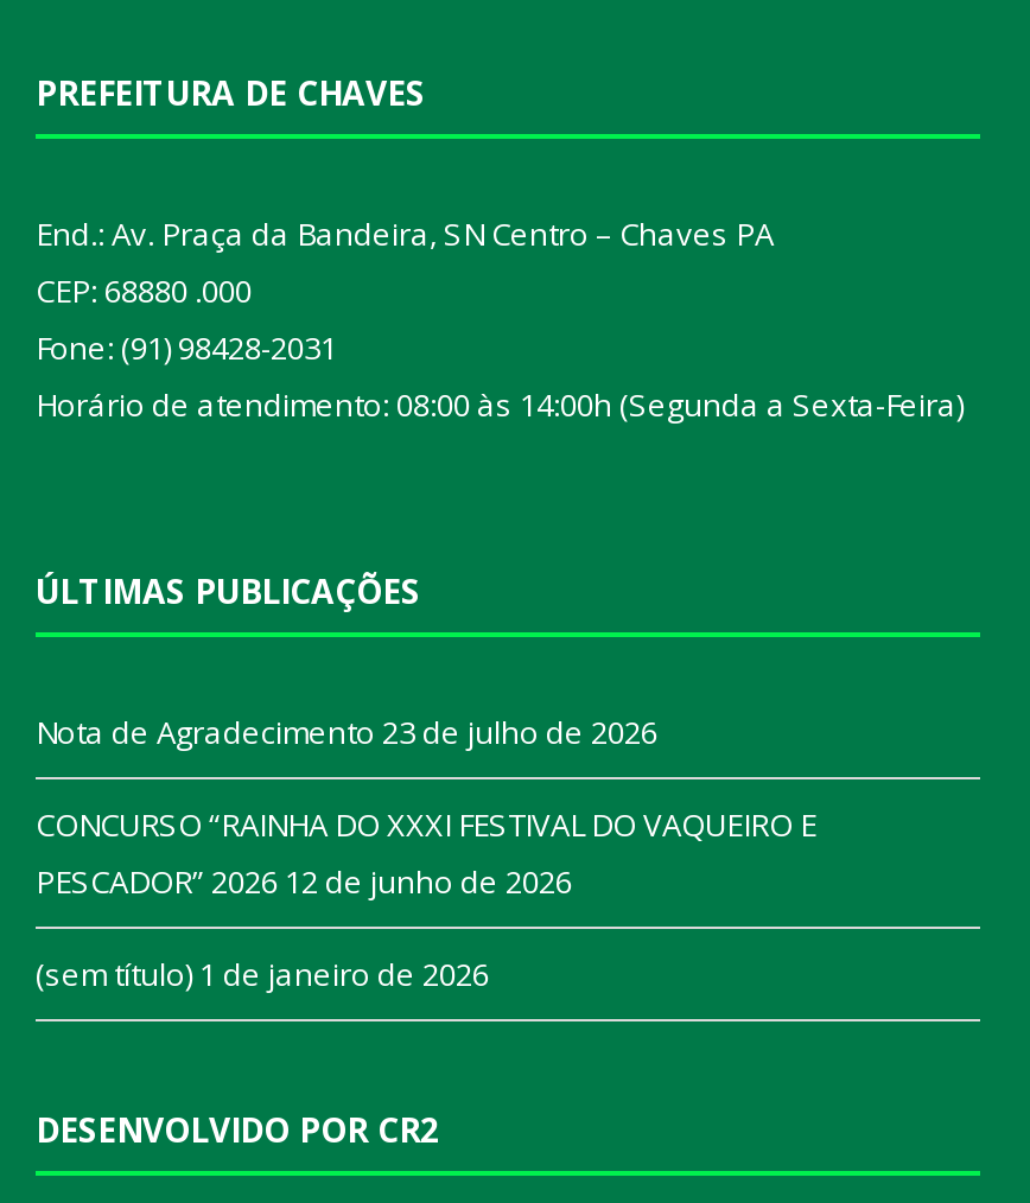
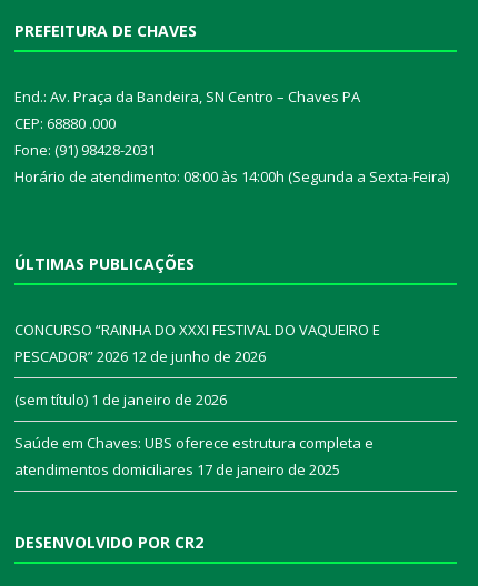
- Nota de Agradecimento 23 de julho de 2026

moved up: CONCURSO “RAINHA DO XXXI FESTIVAL DO VAQUEIRO E | PESCADOR” 2026 12 de junho de 2026 | (sem título) 1 de janeiro de 2026

+ Saúde em Chaves: UBS oferece estrutura completa e
+ atendimentos domiciliares 17 de janeiro de 2025
